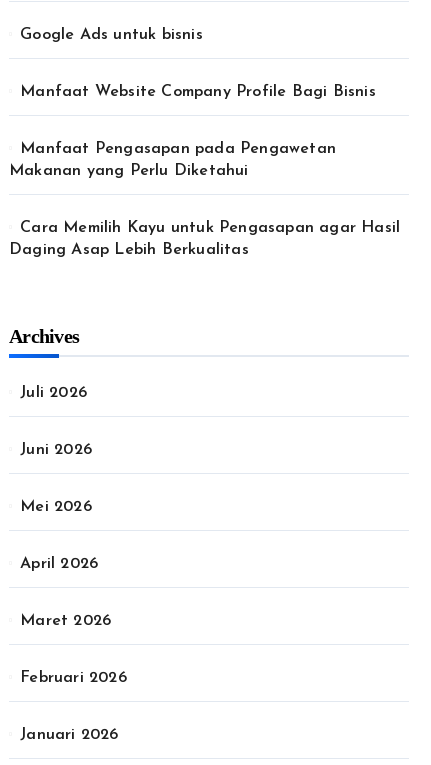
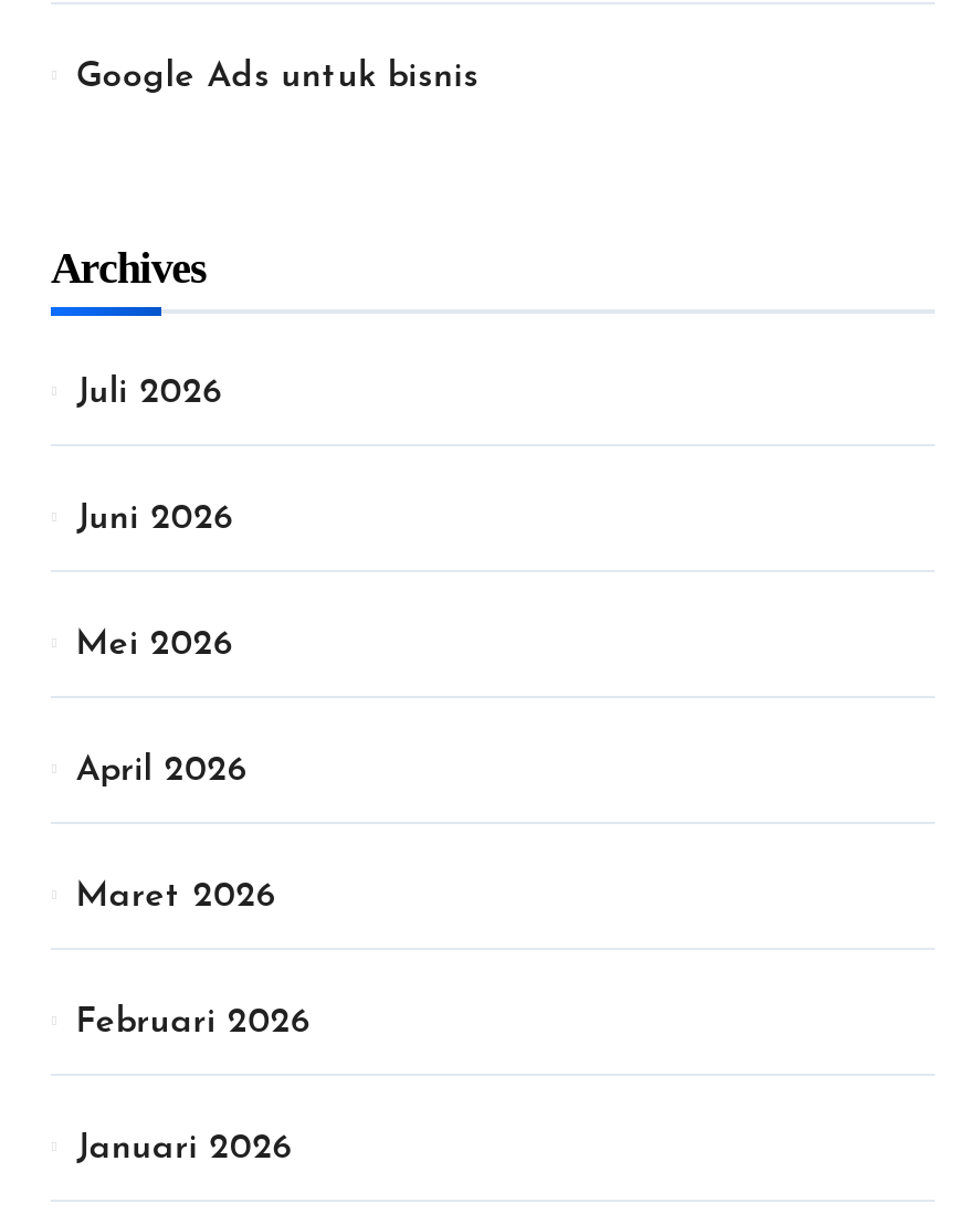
- Manfaat Website Company Profile Bagi Bisnis

- Manfaat Pengasapan pada Pengawetan
- Makanan yang Perlu Diketahui

- Cara Memilih Kayu untuk Pengasapan agar Hasil
- Daging Asap Lebih Berkualitas
